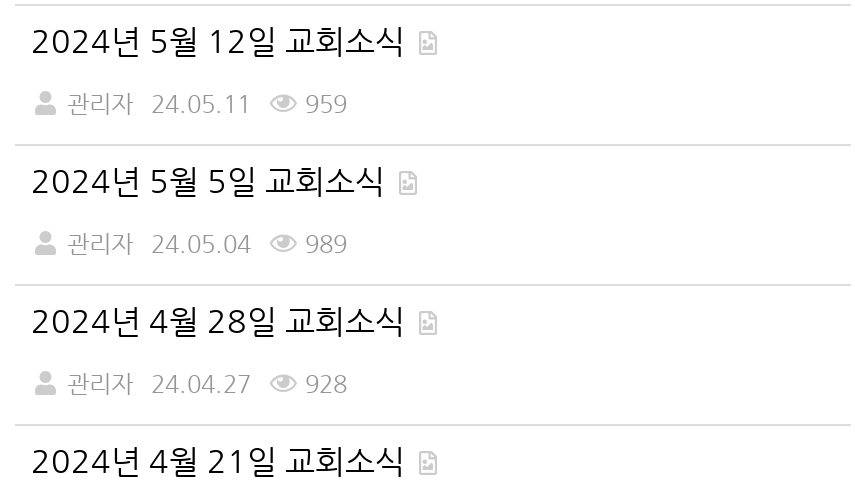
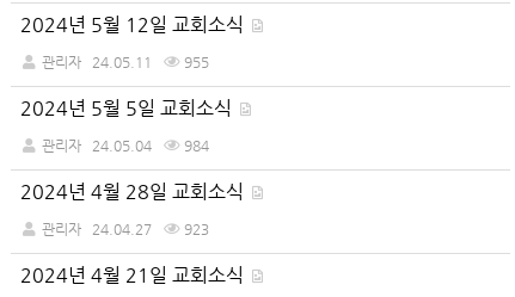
- 관리자 24.05.11 959
+ 관리자 24.05.11 955

- 관리자 24.05.04 989
+ 관리자 24.05.04 984

- 관리자 24.04.27 928
+ 관리자 24.04.27 923
